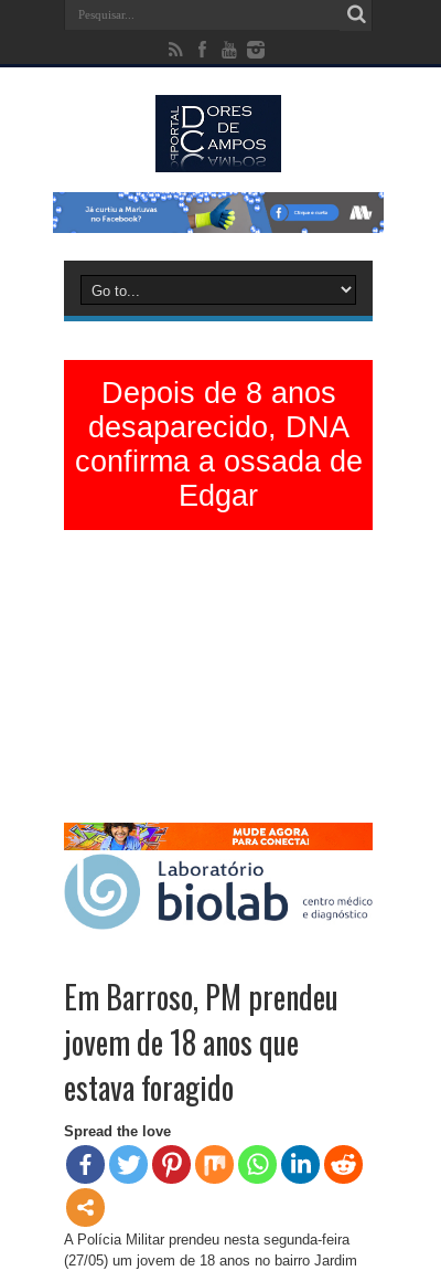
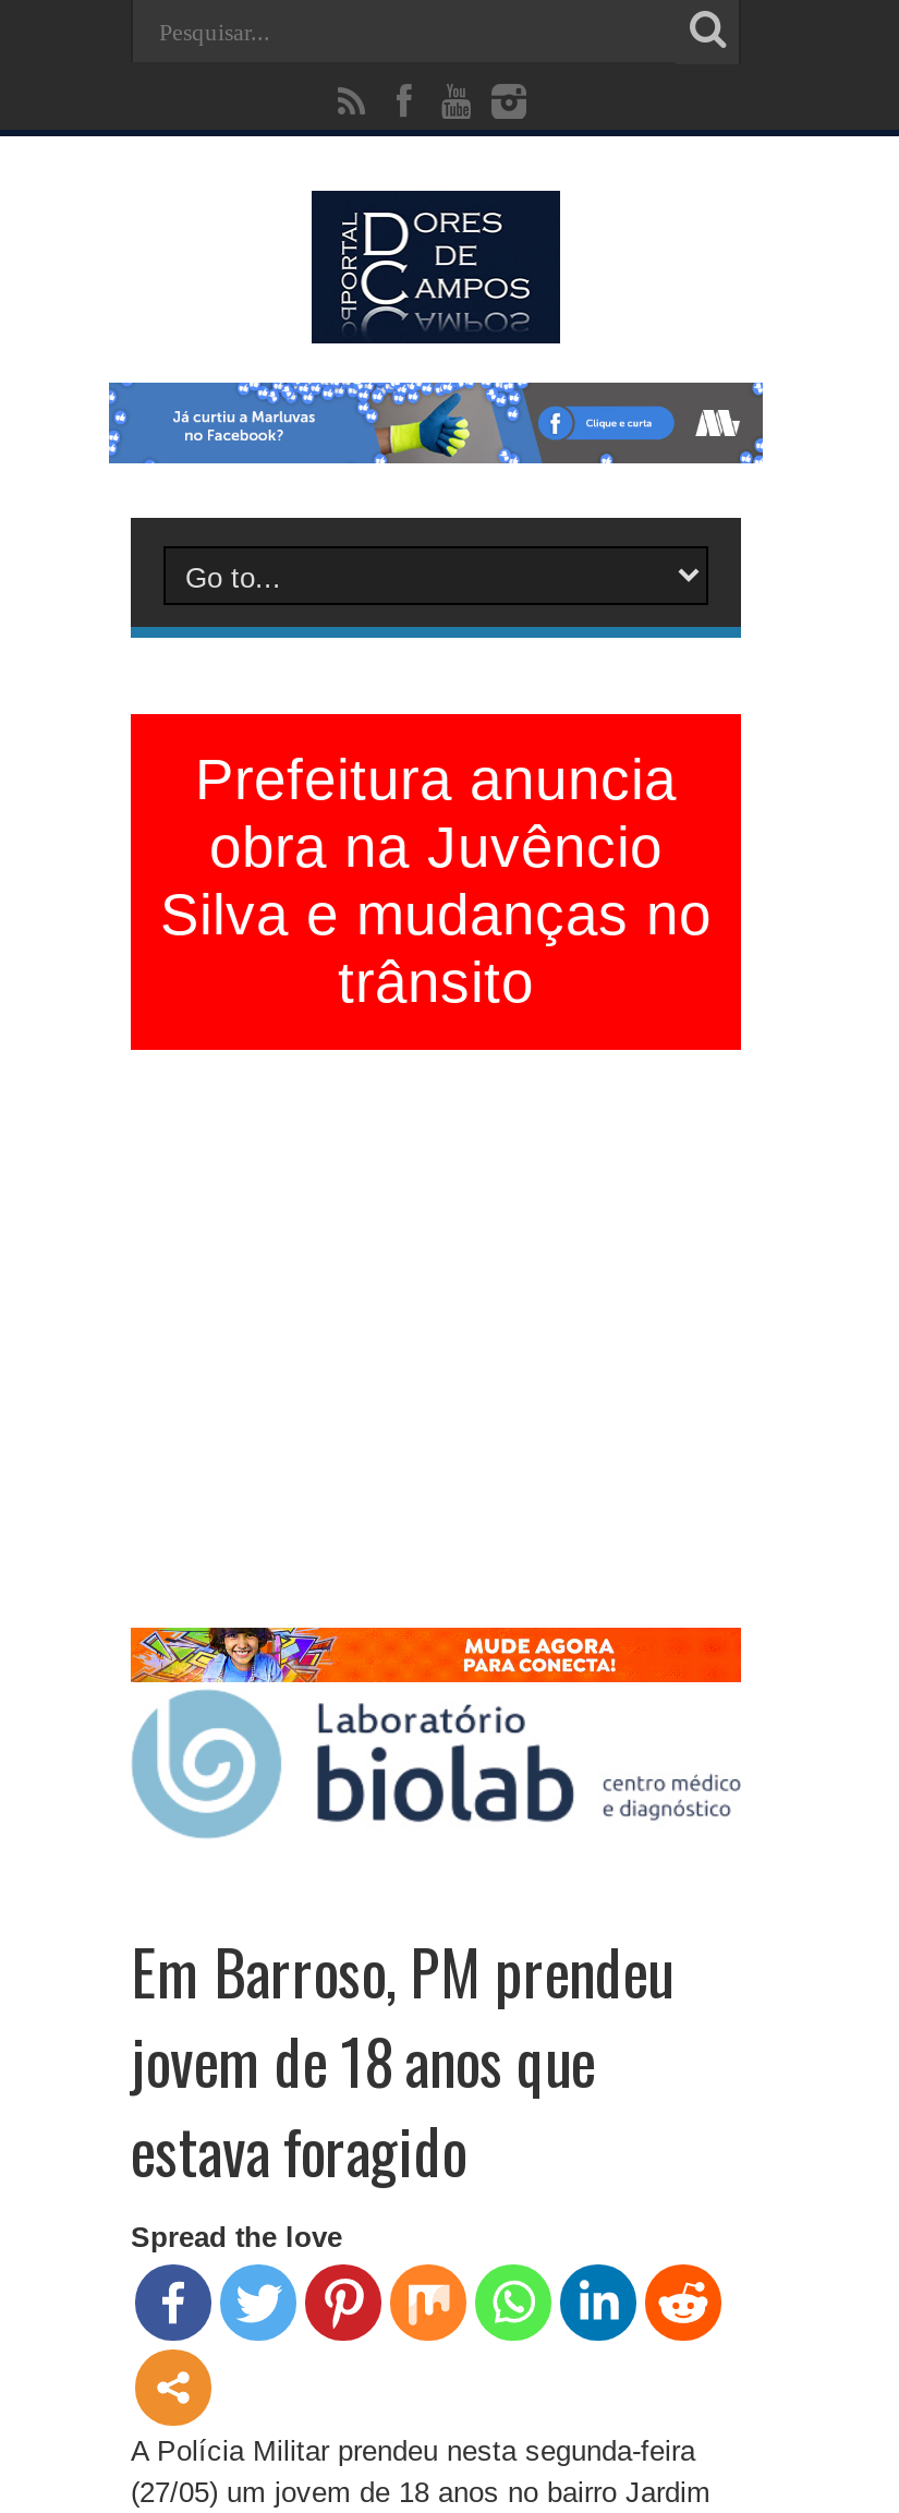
- Depois de 8 anos
- desaparecido, DNA
- confirma a ossada de
- Edgar
+ Prefeitura anuncia
+ obra na Juvêncio
+ Silva e mudanças no
+ trânsito
